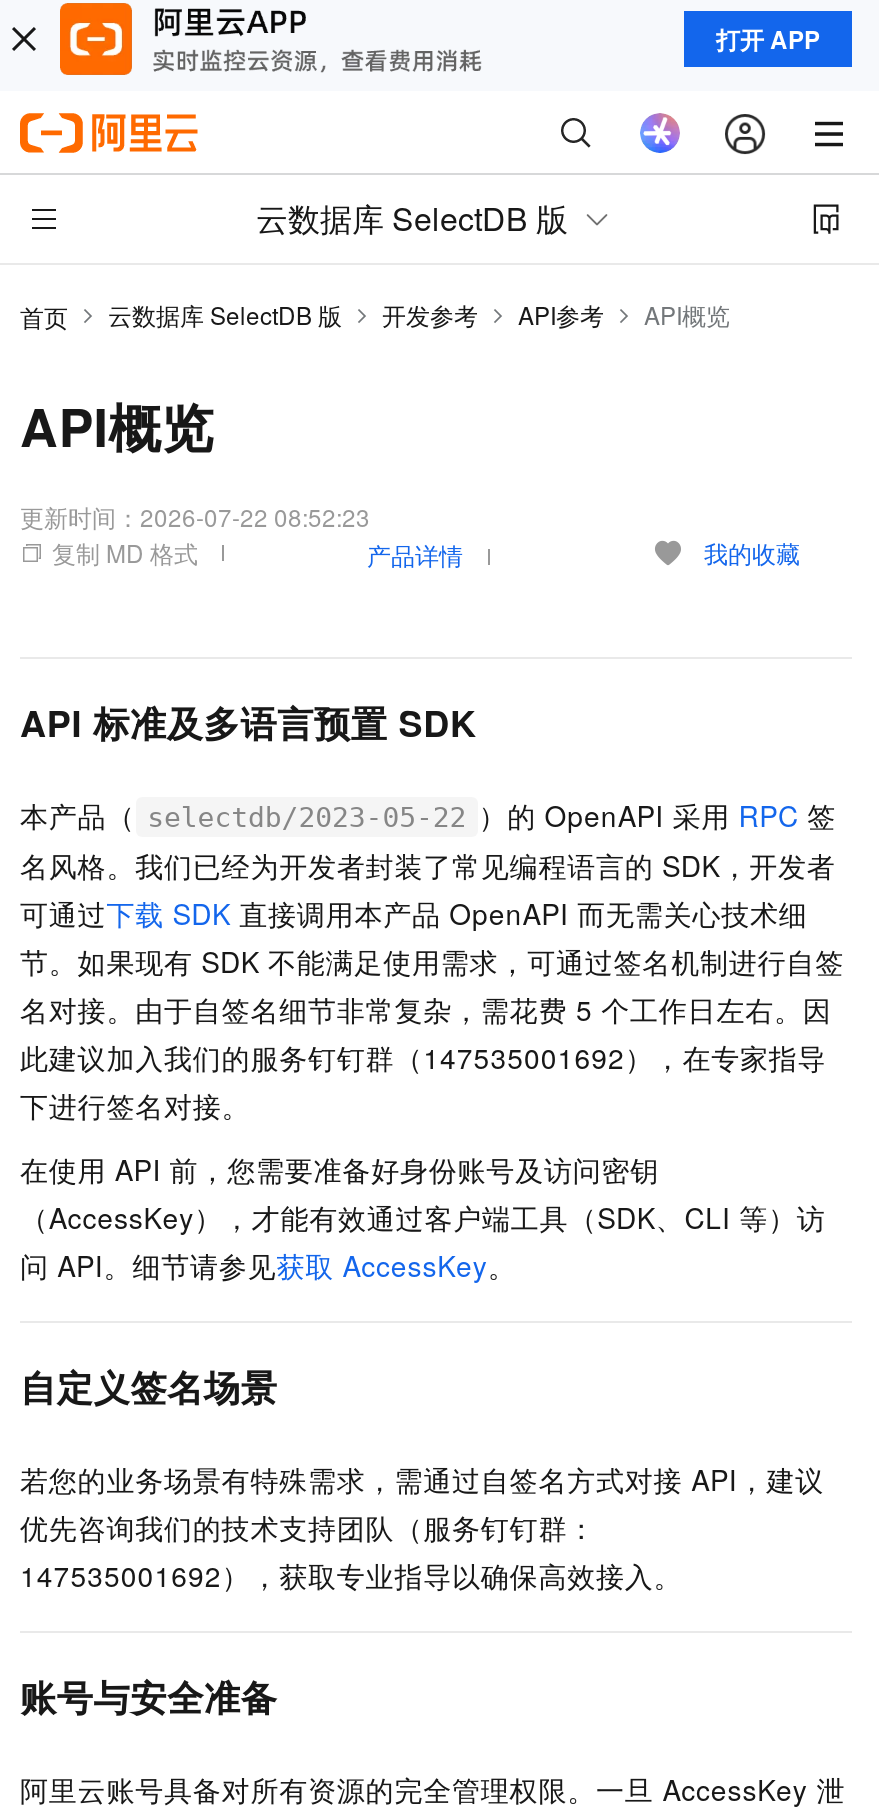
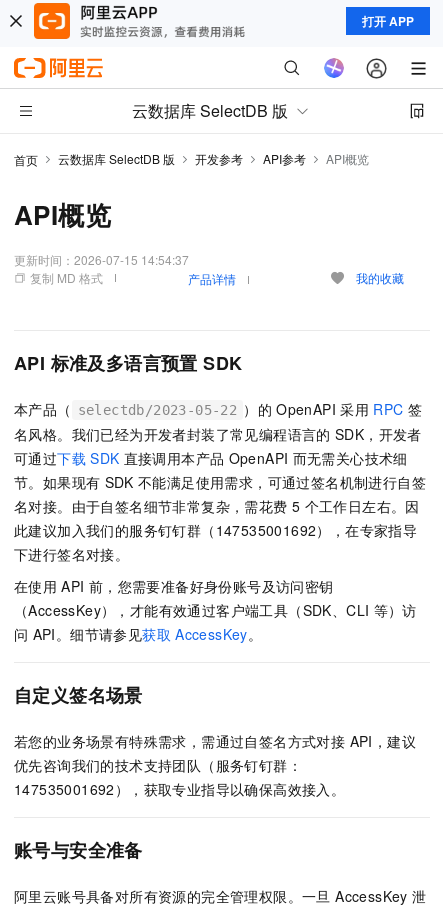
- 更新时间：2026-07-22 08:52:23
+ 更新时间：2026-07-15 14:54:37
